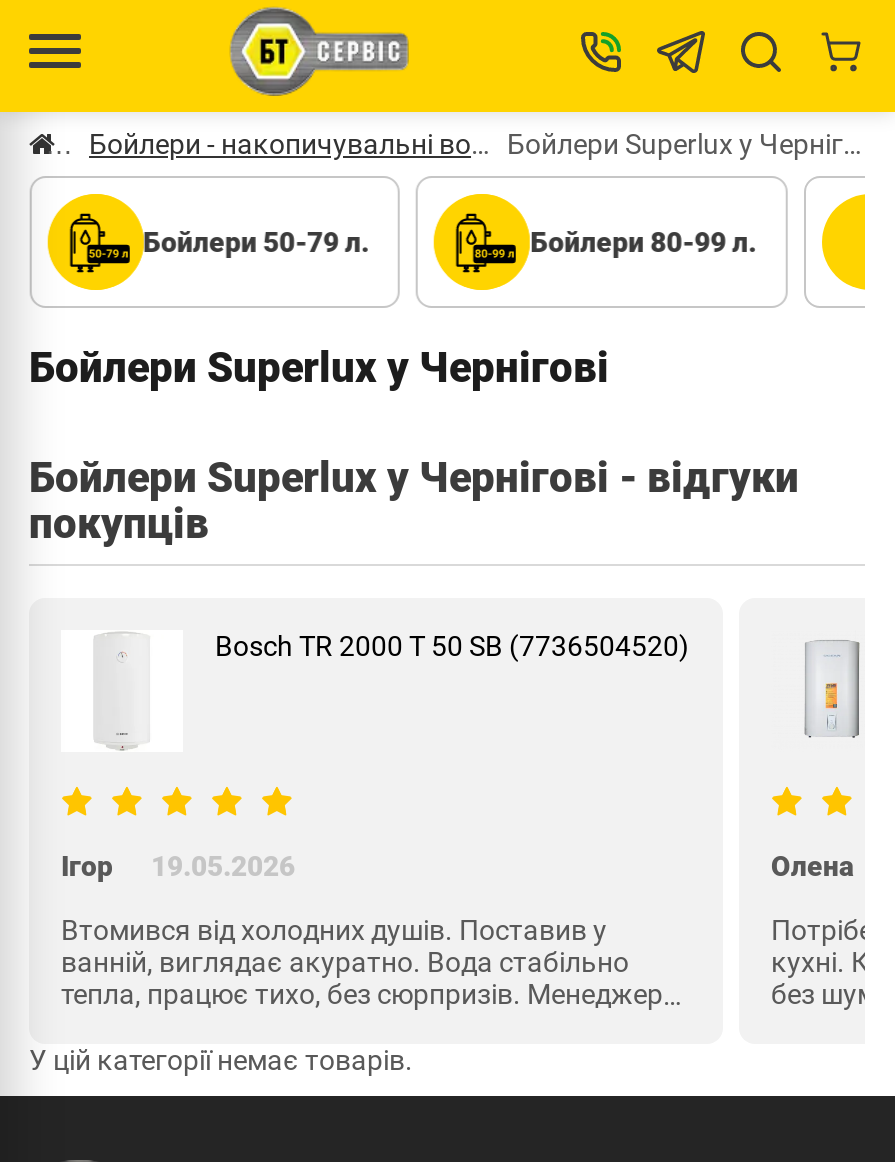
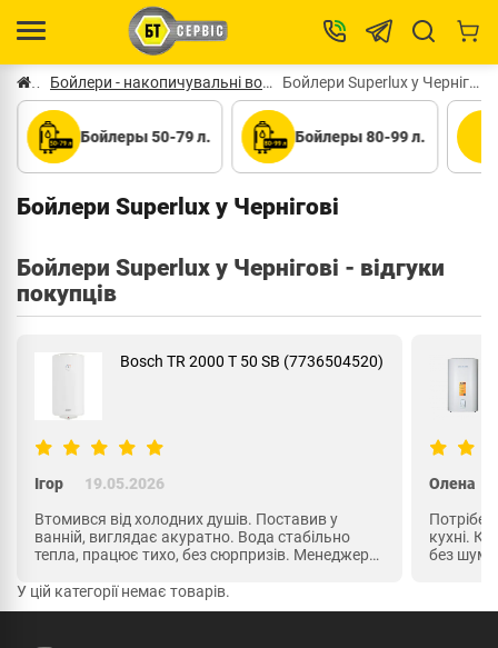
- Бойлери 50-79 л.
+ Бойлеры 50-79 л.

- Бойлери 80-99 л.
+ Бойлеры 80-99 л.
